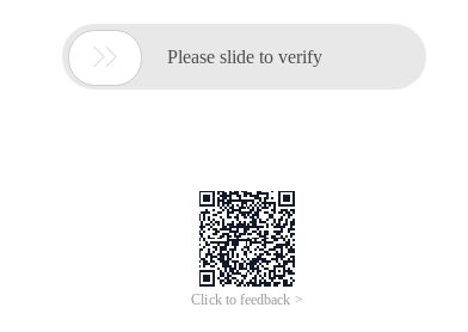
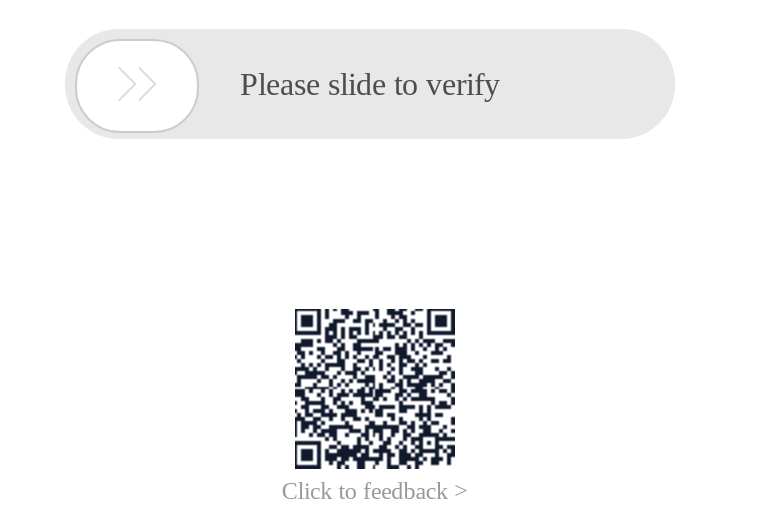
- [image]
+ [image]
